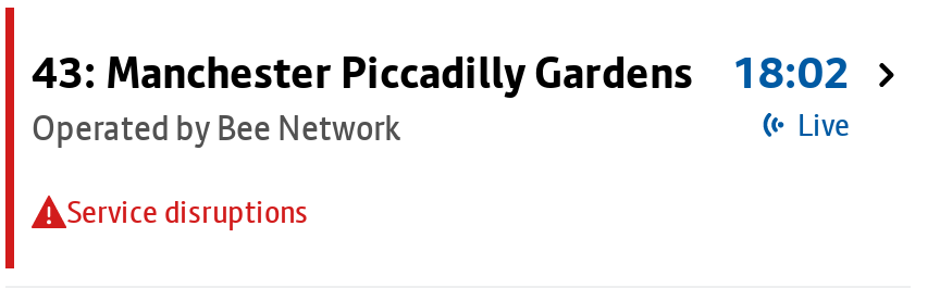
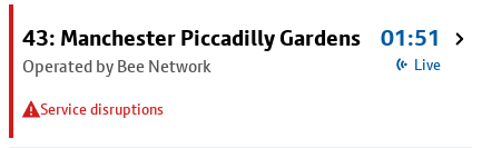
- 43: Manchester Piccadilly Gardens 18:02
+ 43: Manchester Piccadilly Gardens 01:51
